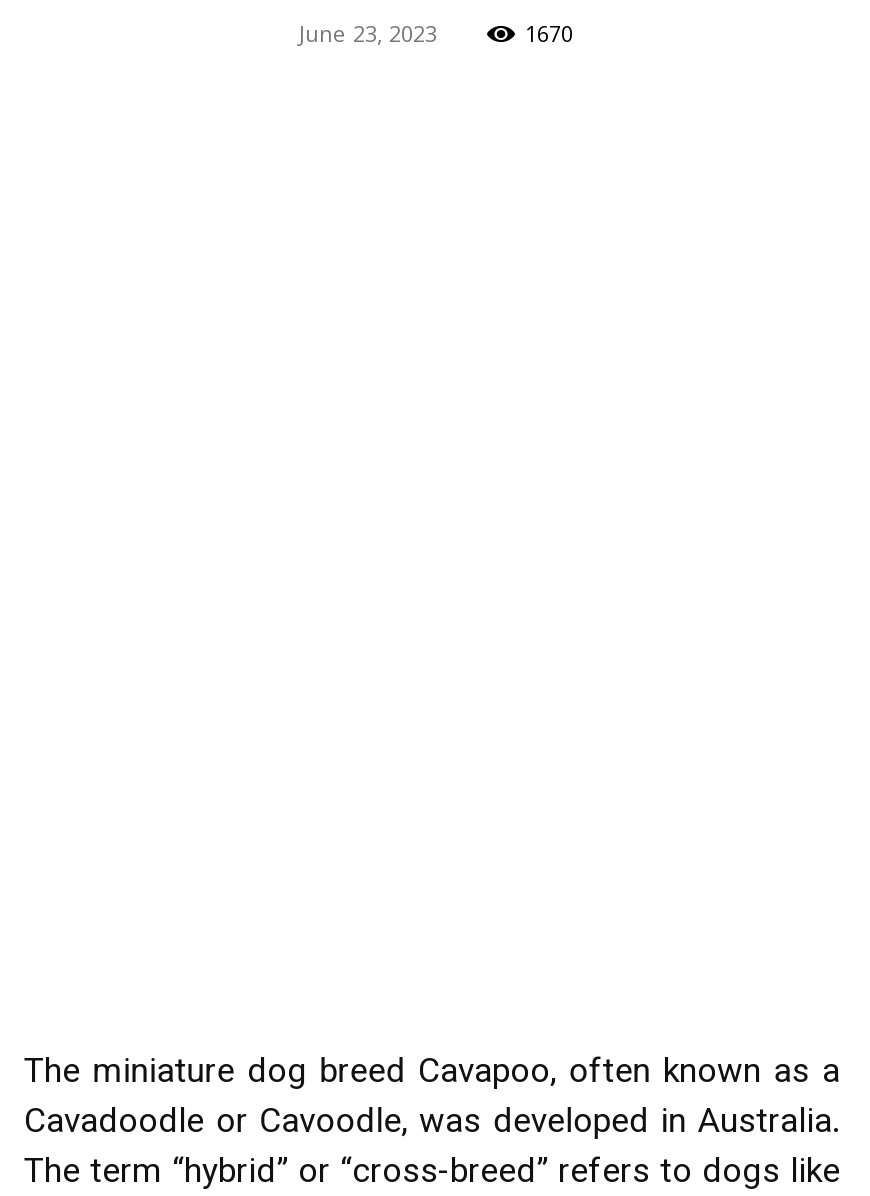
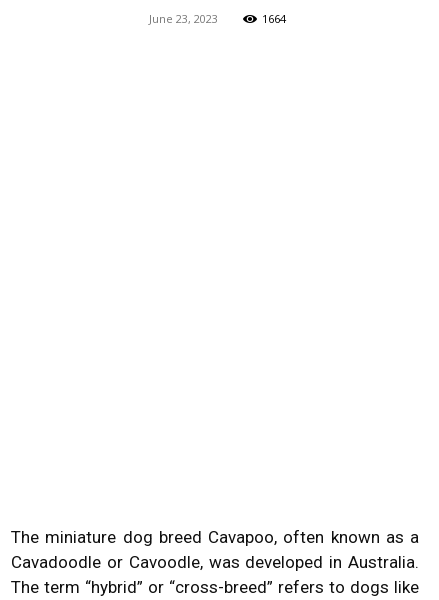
- 1670
+ 1664
